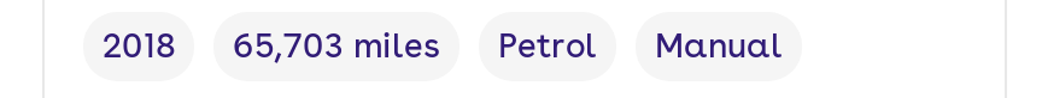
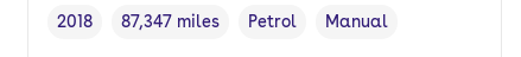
- 2018 65,703 miles Petrol Manual
+ 2018 87,347 miles Petrol Manual
